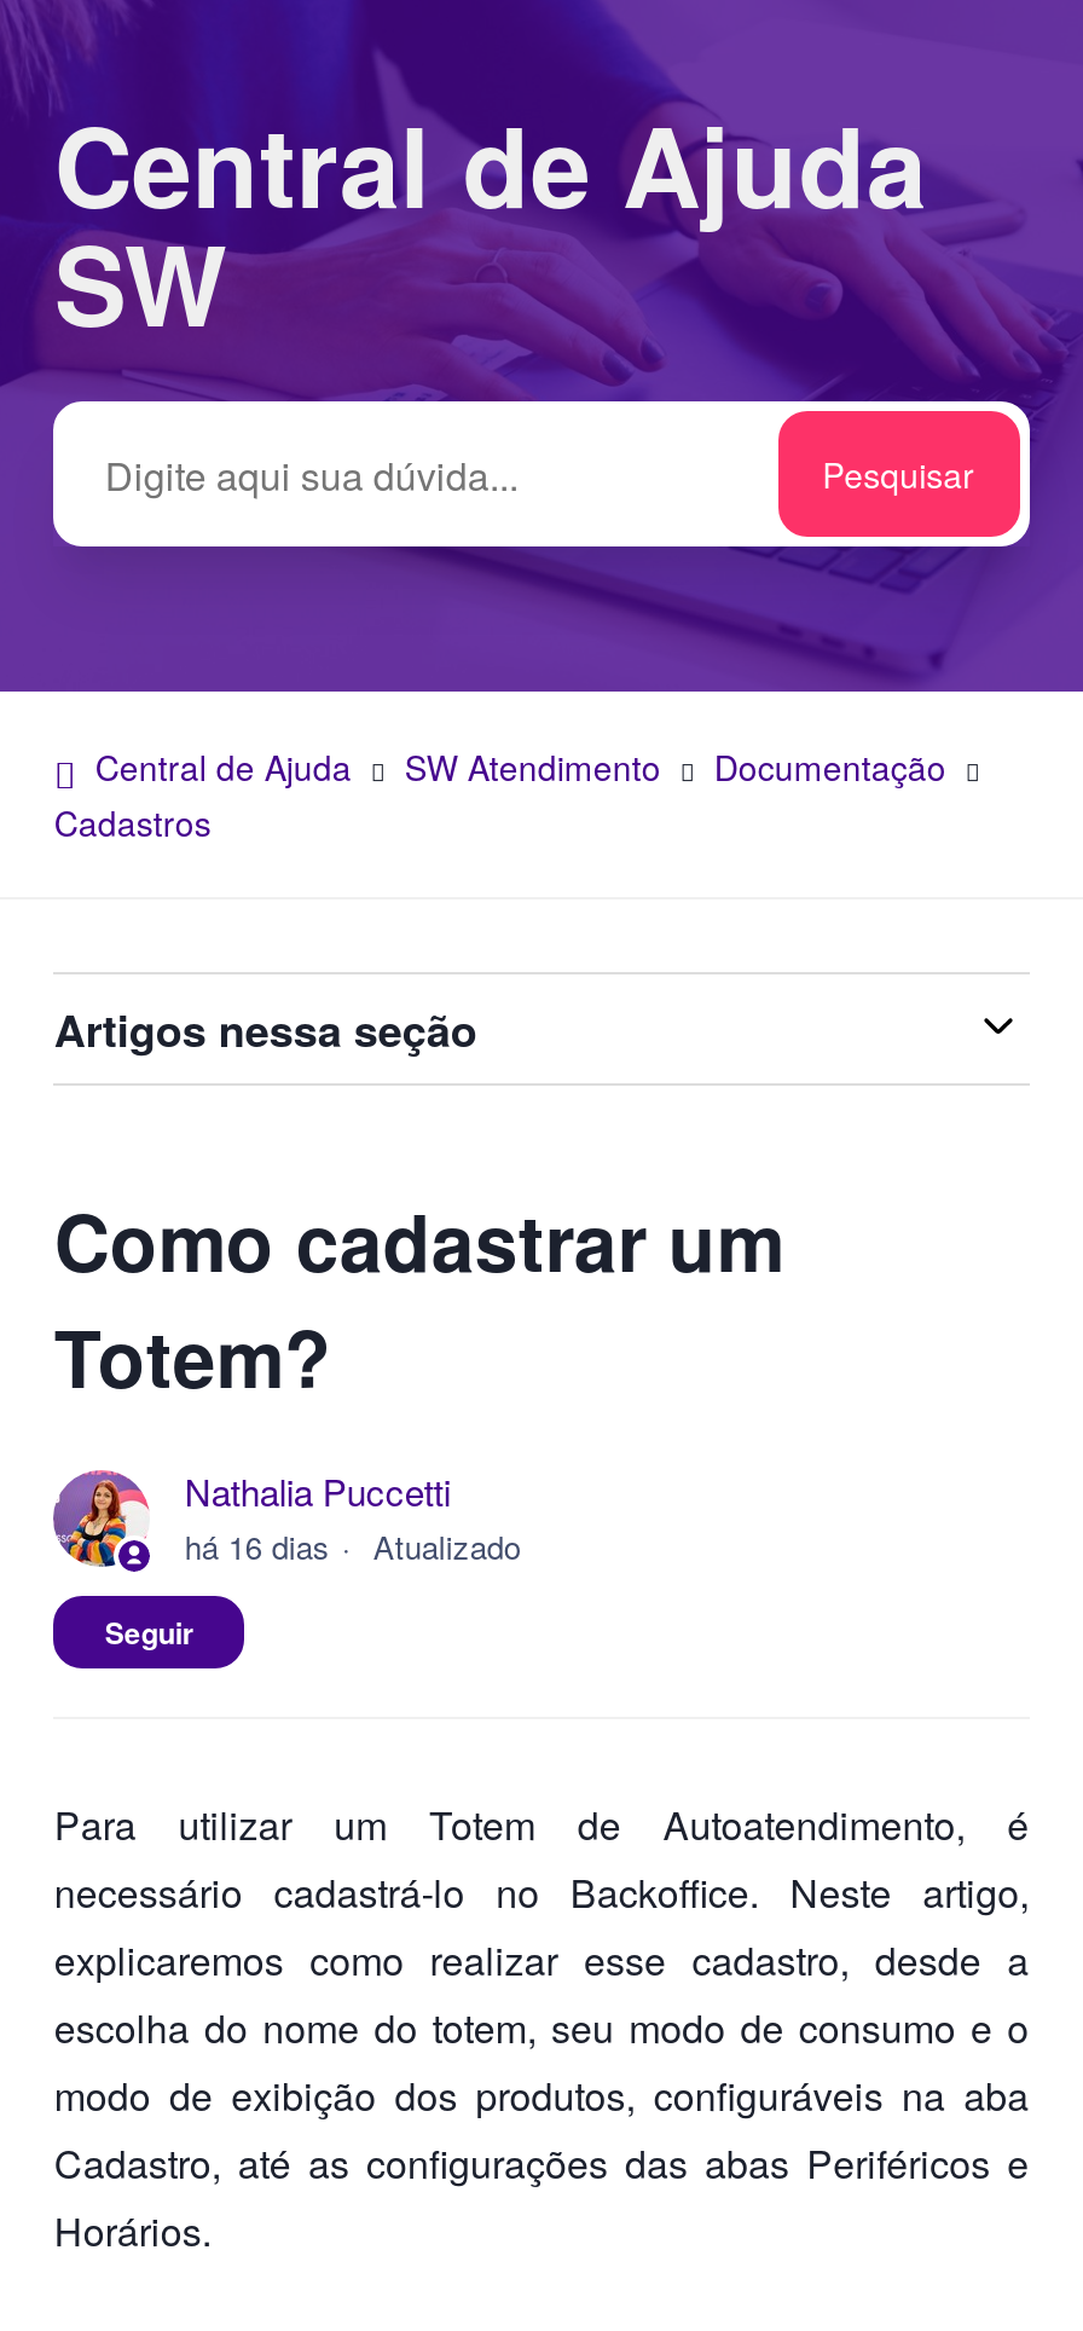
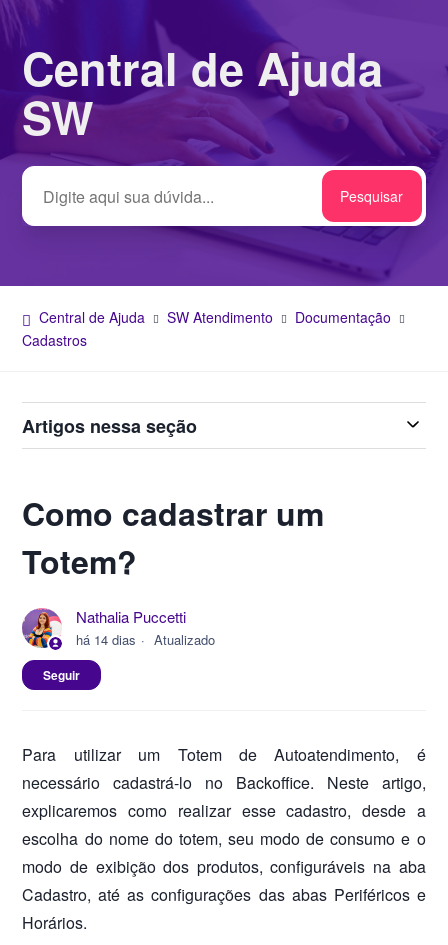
- há 16 dias Atualizado
+ há 14 dias Atualizado
